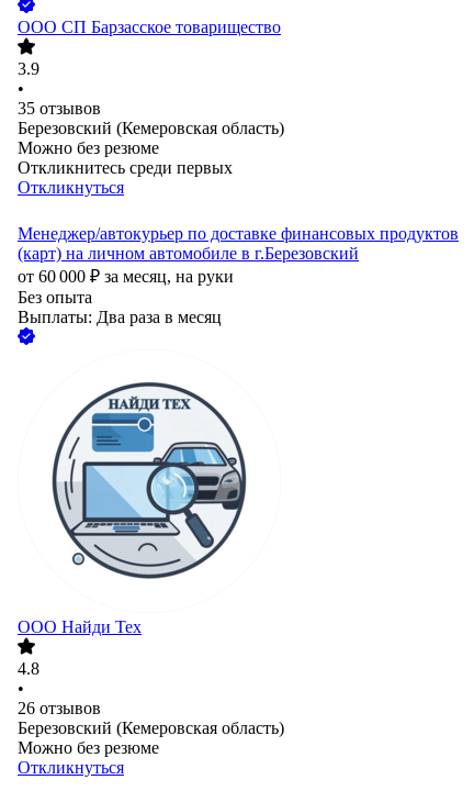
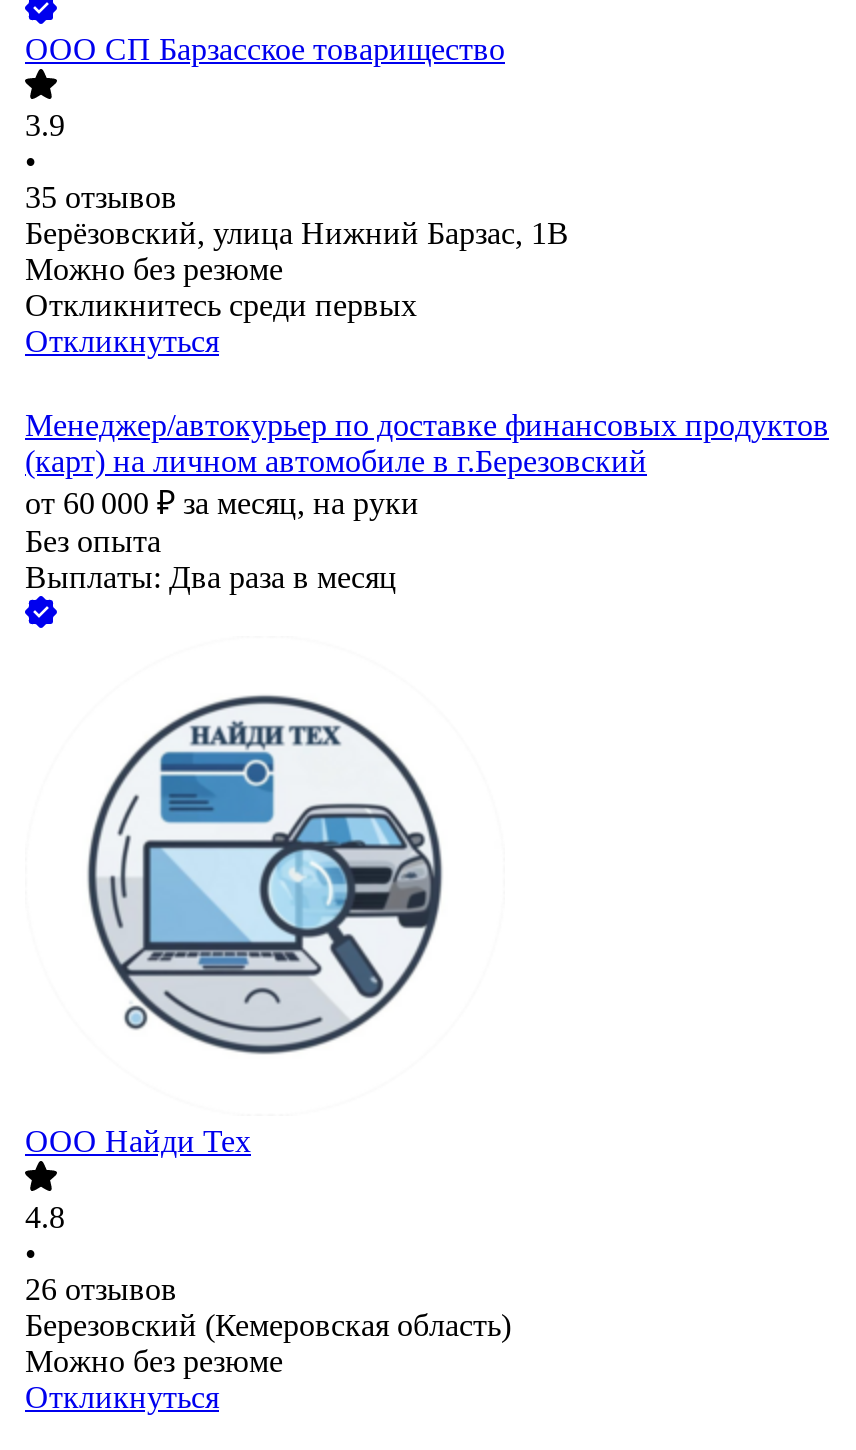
- Березовский (Кемеровская область)
+ Берёзовский, улица Нижний Барзас, 1В
